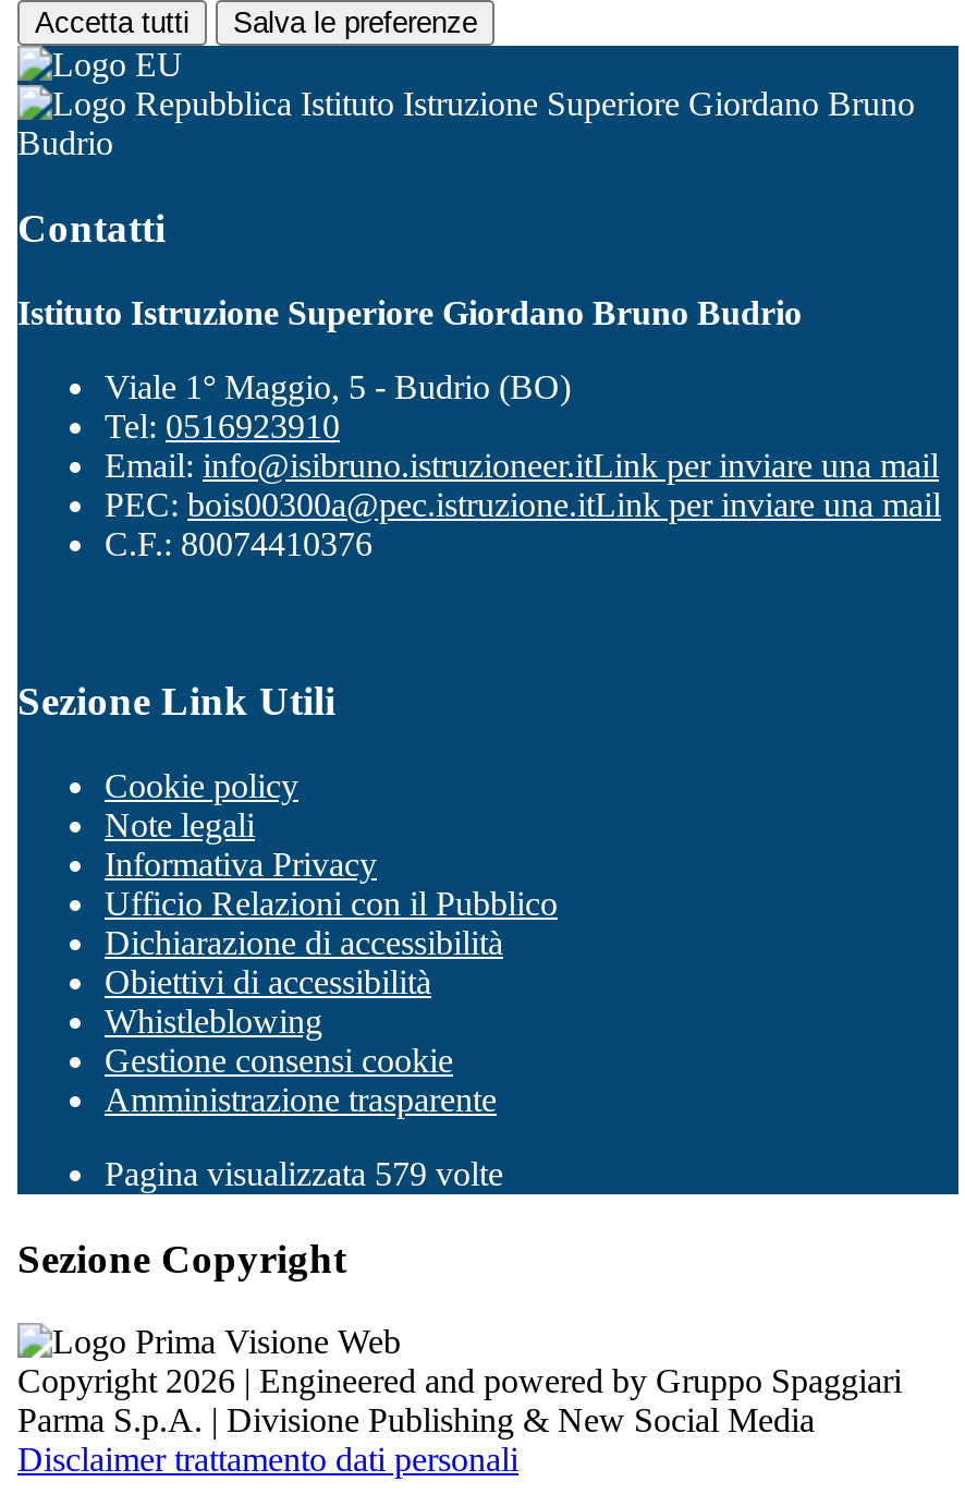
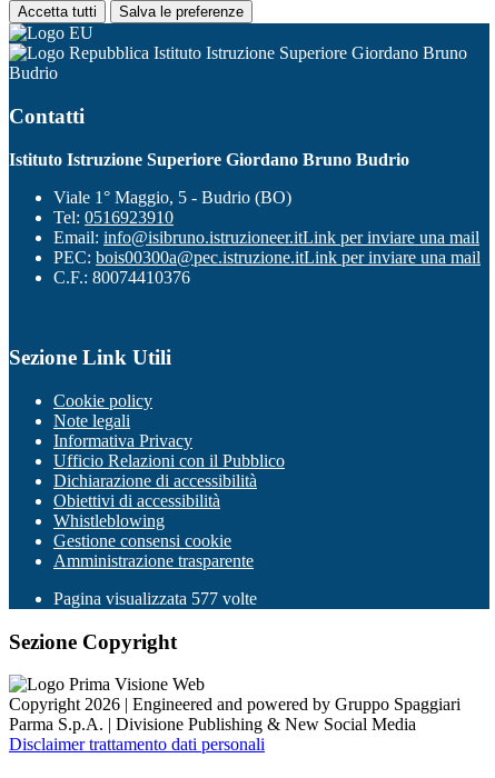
- Pagina visualizzata 579 volte
+ Pagina visualizzata 577 volte
